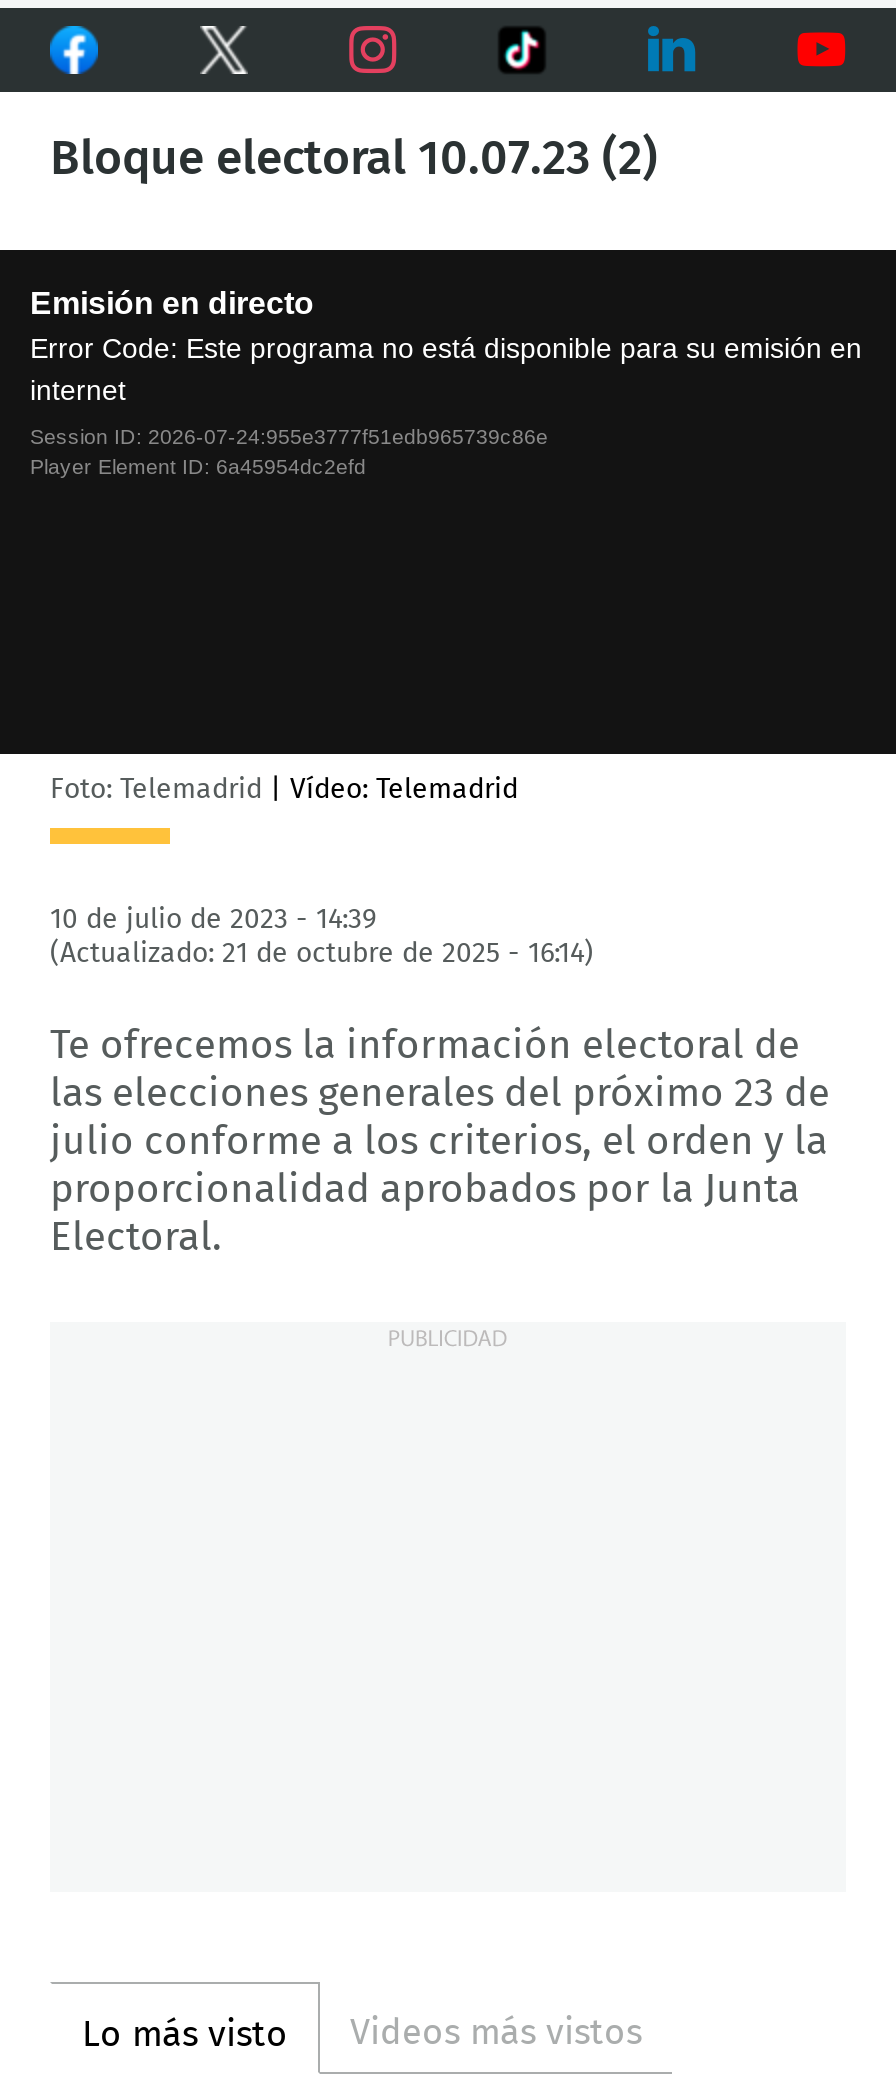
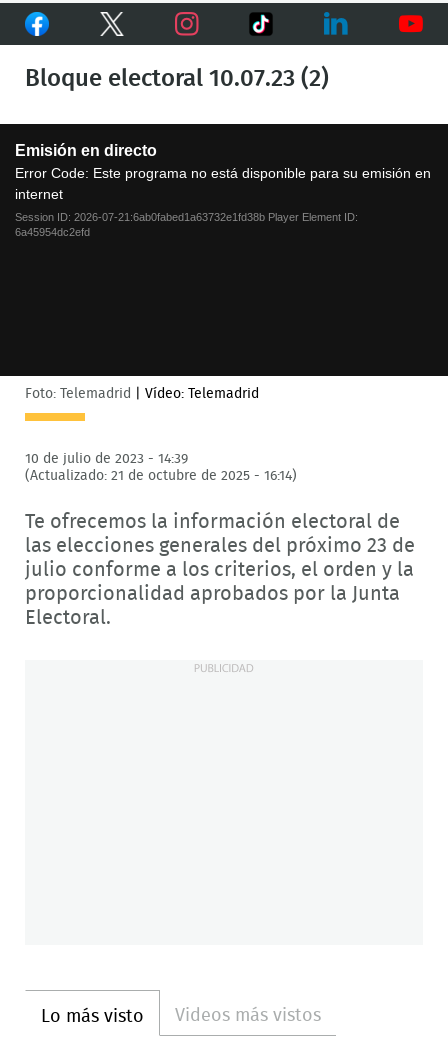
- Session ID: 2026-07-24:955e3777f51edb965739c86e
- Player Element ID: 6a45954dc2efd
+ Session ID: 2026-07-21:6ab0fabed1a63732e1fd38b Player Element ID:
+ 6a45954dc2efd
